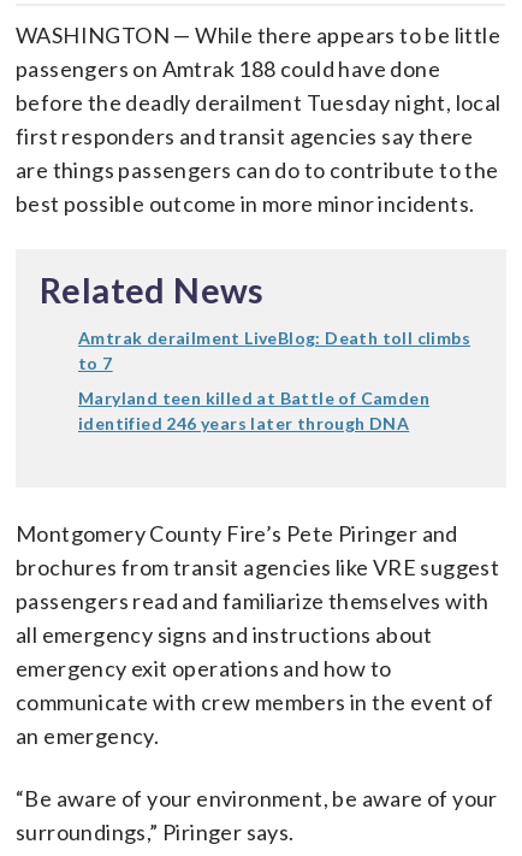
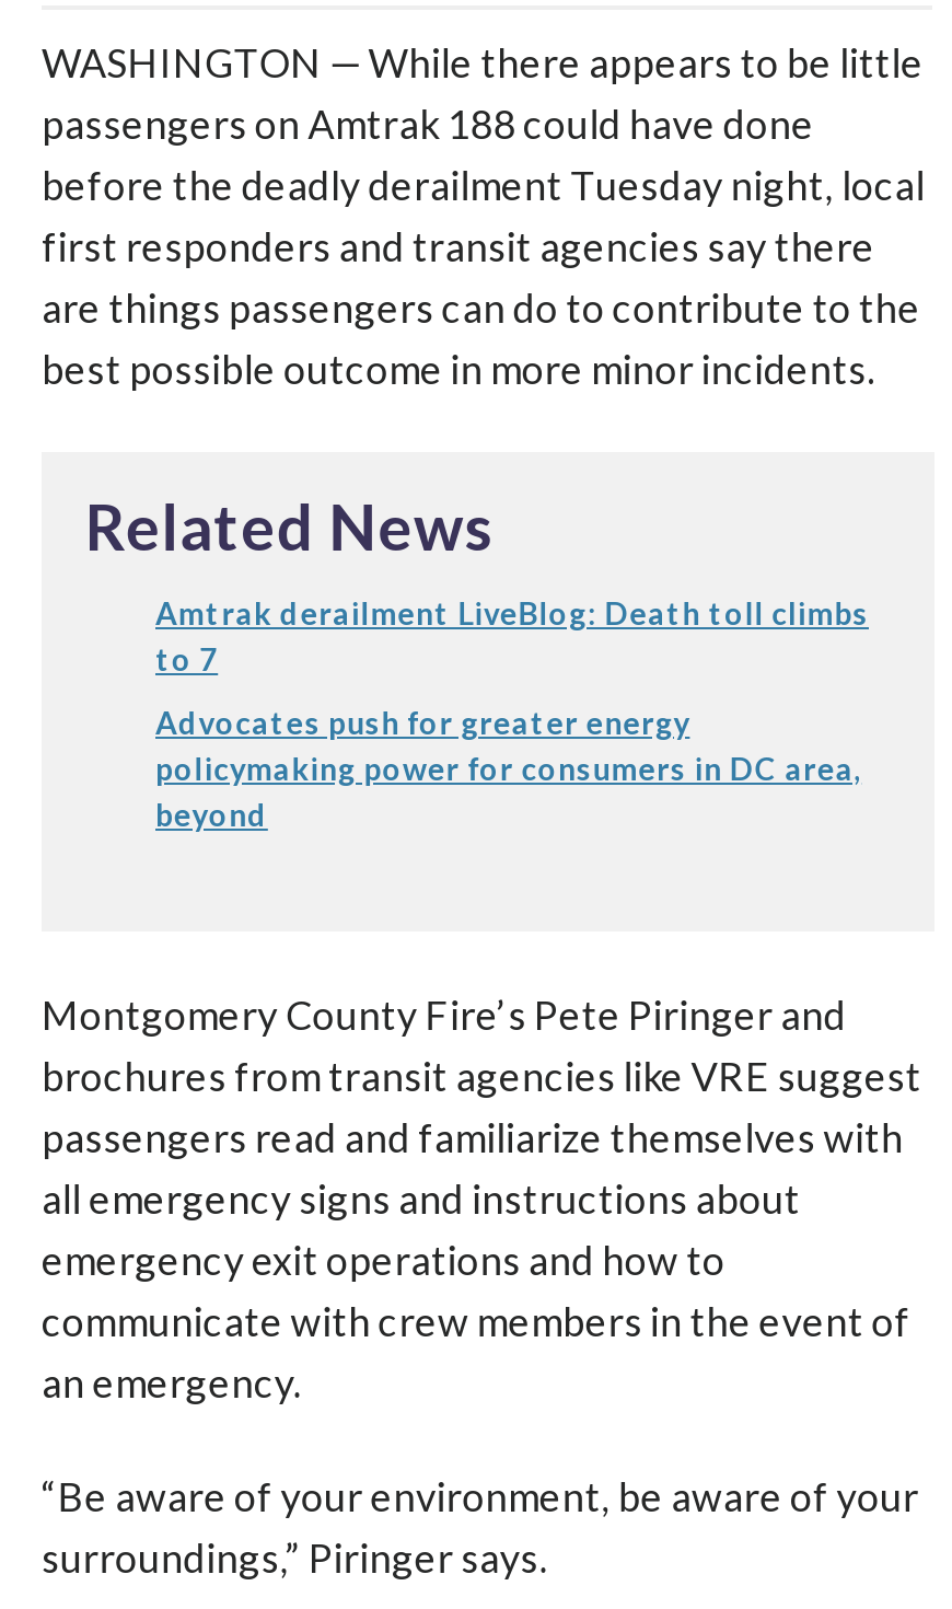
- Maryland teen killed at Battle of Camden
- identified 246 years later through DNA
+ Advocates push for greater energy
+ policymaking power for consumers in DC area,
+ beyond
